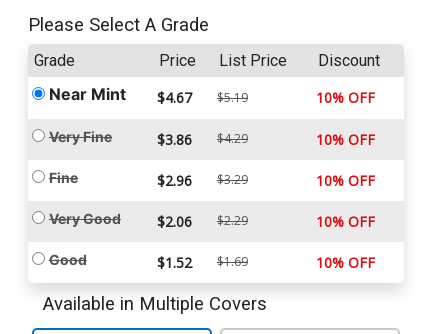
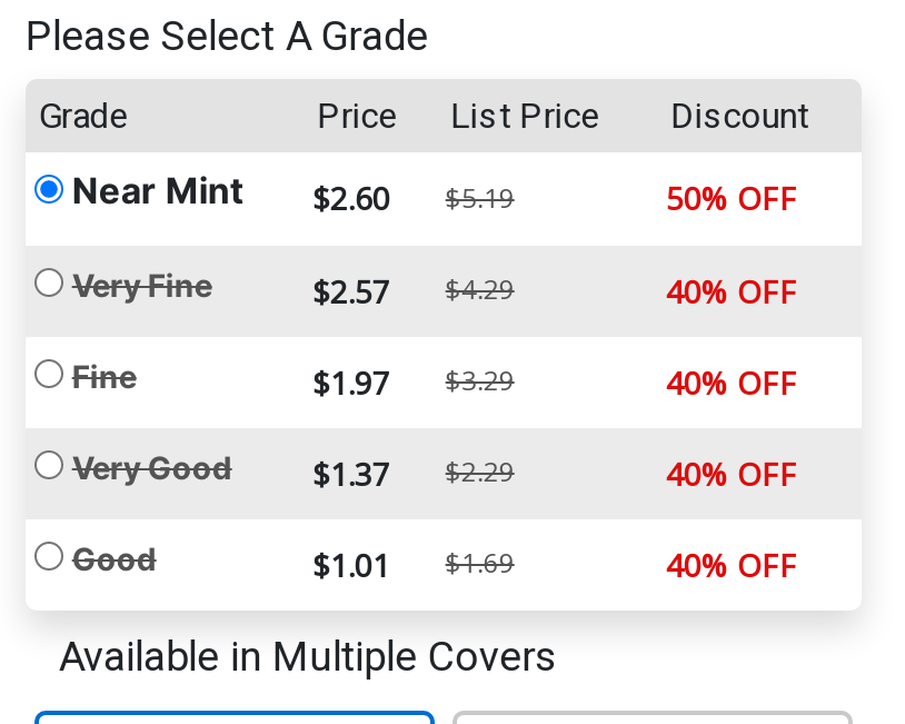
- $4.67
+ $2.60

- 10% OFF
+ 50% OFF

- $3.86 $4.29
+ $2.57 $4.29

- 10% OFF
+ 40% OFF

- $2.96 $3.29
+ $1.97 $3.29

- 10% OFF
+ 40% OFF

- $2.06 $2.29
+ $1.37 $2.29

- 10% OFF
+ 40% OFF

- $1.52
+ $1.01

- 10% OFF
+ 40% OFF
